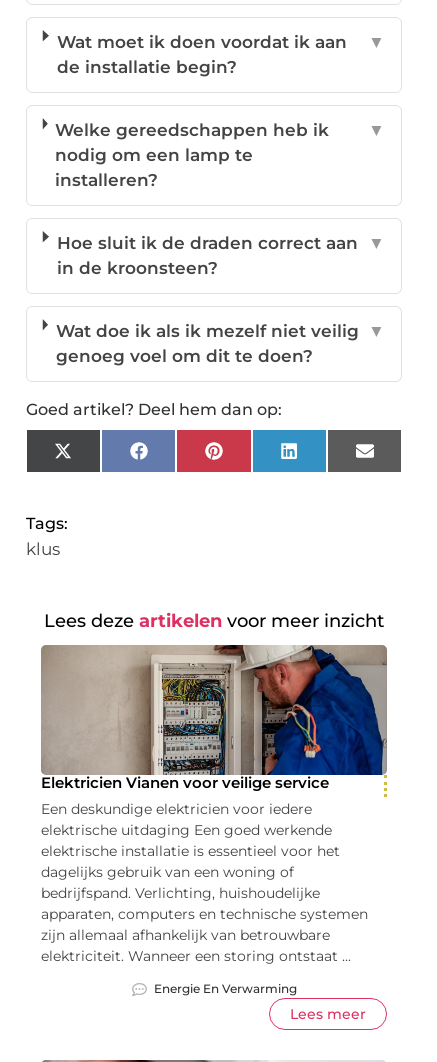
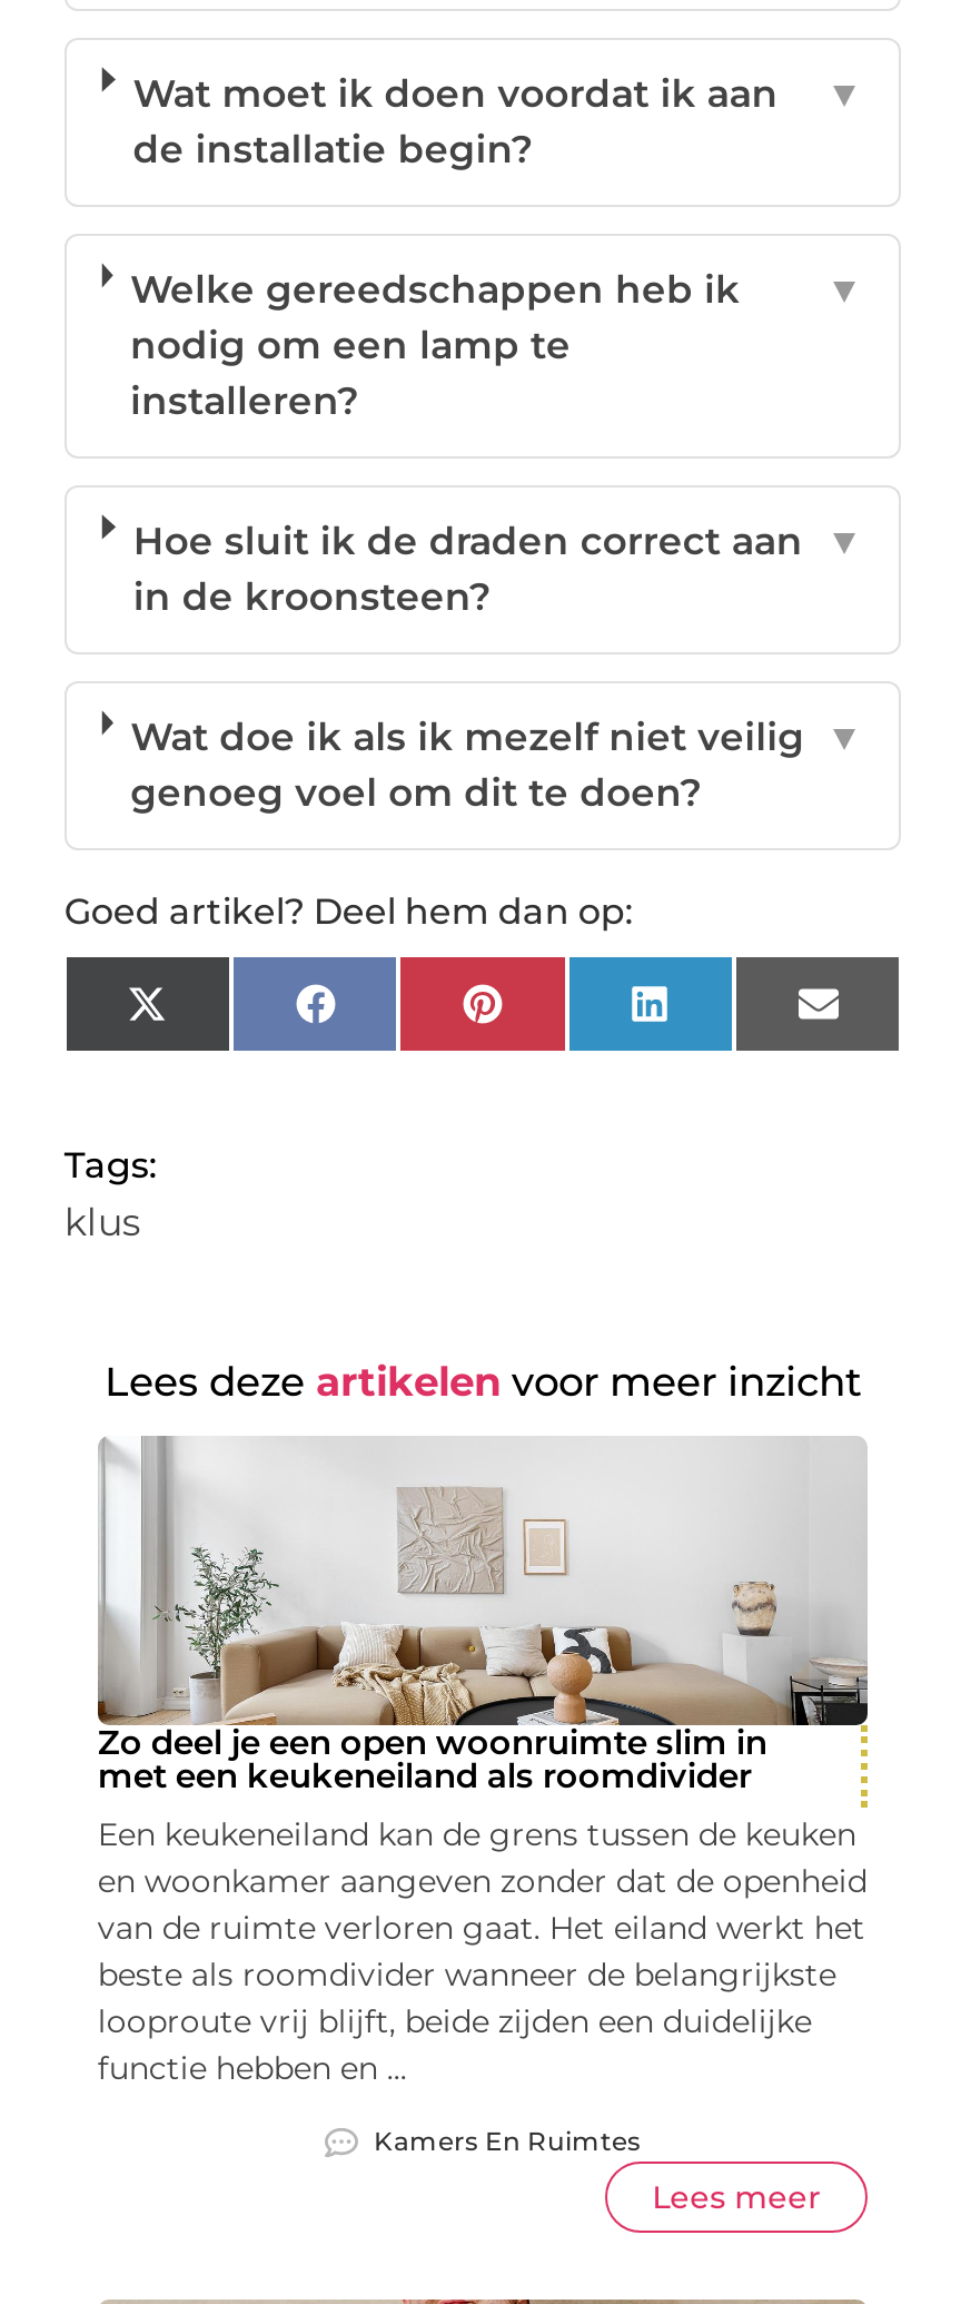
- [image]
- Elektricien Vianen voor veilige service
- Een deskundige elektricien voor iedere
- elektrische uitdaging Een goed werkende
- elektrische installatie is essentieel voor het
- dagelijks gebruik van een woning of
- bedrijfspand. Verlichting, huishoudelijke
- apparaten, computers en technische systemen
- zijn allemaal afhankelijk van betrouwbare
- elektriciteit. Wanneer een storing ontstaat ...
+ [image]
+ Zo deel je een open woonruimte slim in
+ met een keukeneiland als roomdivider
+ Een keukeneiland kan de grens tussen de keuken
+ en woonkamer aangeven zonder dat de openheid
+ van de ruimte verloren gaat. Het eiland werkt het
+ beste als roomdivider wanneer de belangrijkste
+ looproute vrij blijft, beide zijden een duidelijke
+ functie hebben en ...

- Energie En Verwarming
+ Kamers En Ruimtes
